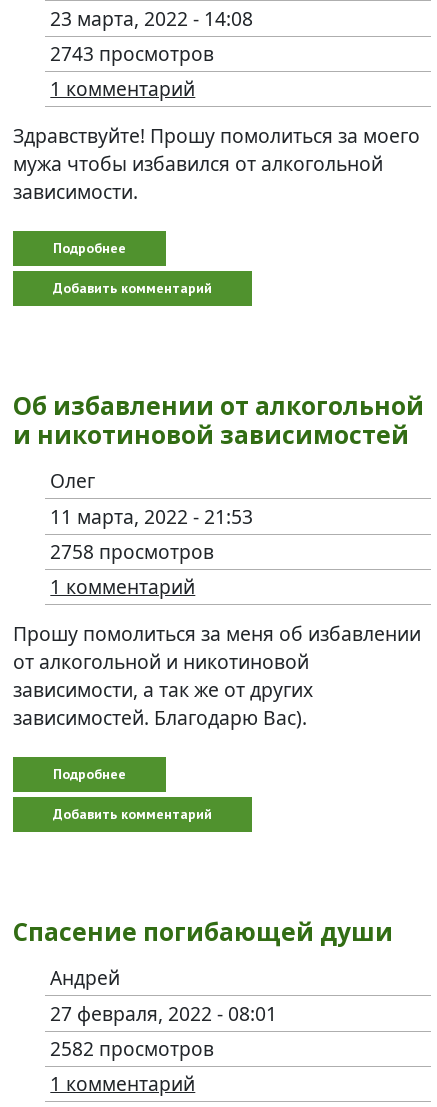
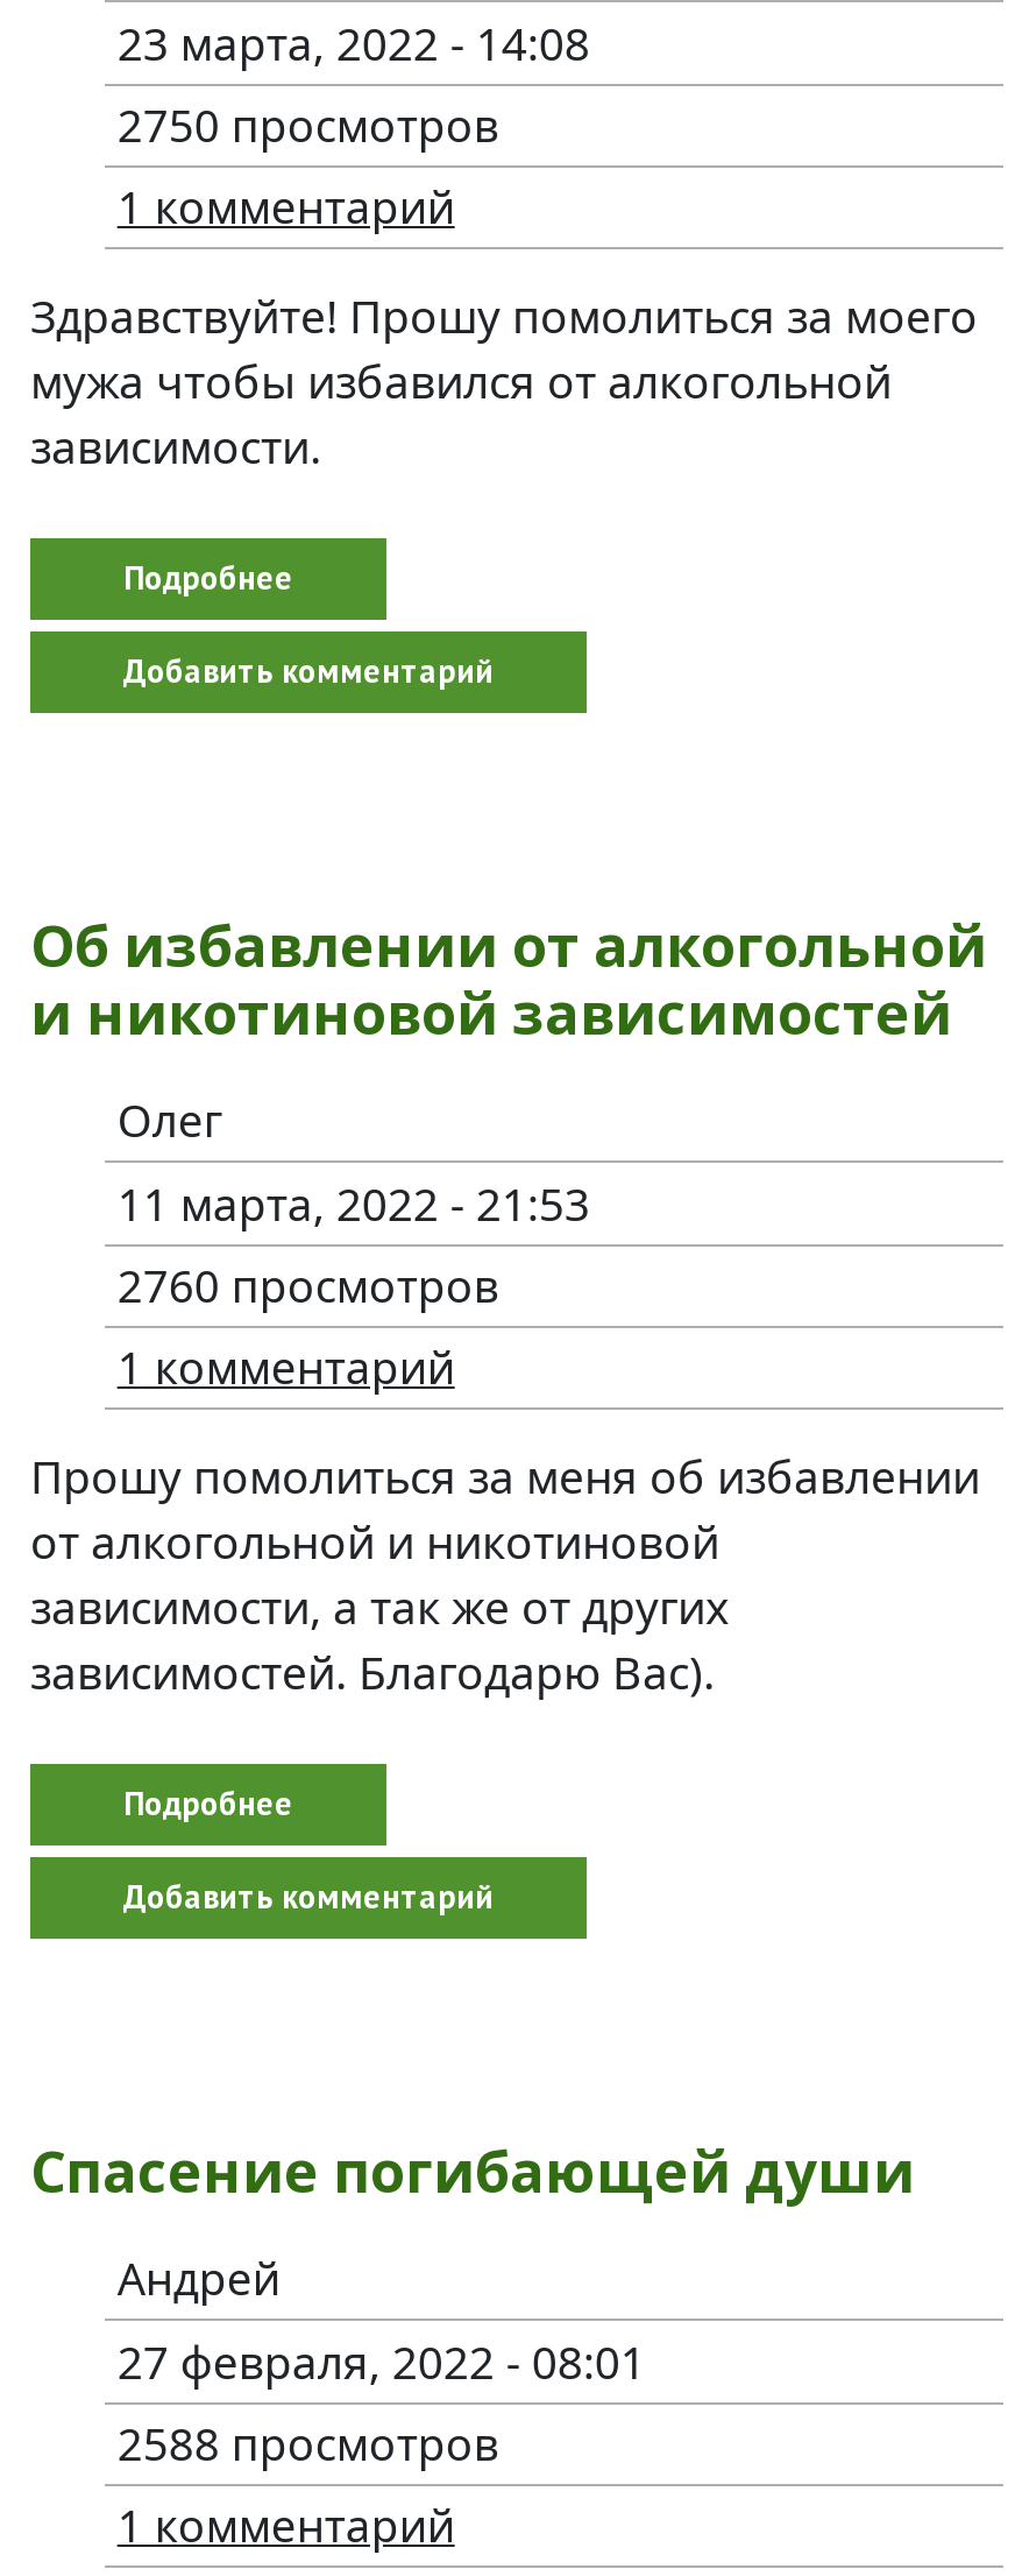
- 2743 просмотров
+ 2750 просмотров

- 2758 просмотров
+ 2760 просмотров

- 2582 просмотров
+ 2588 просмотров
